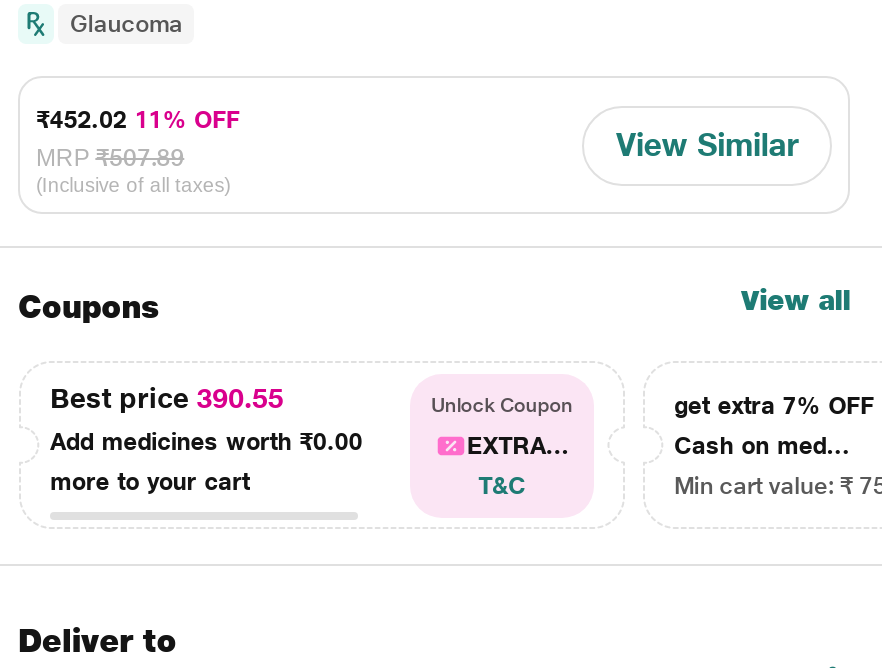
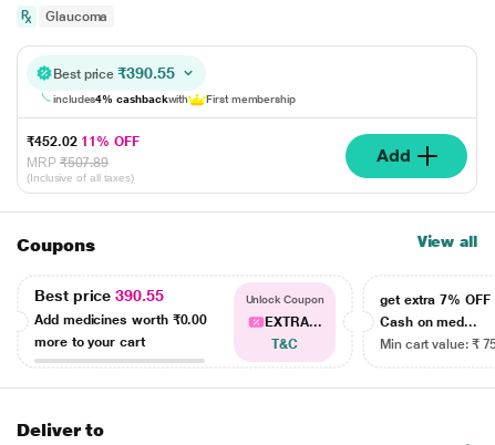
+ Best price ₹390.55
+ includes4% cashbackwith
+ First membership

- View Similar
+ Add
